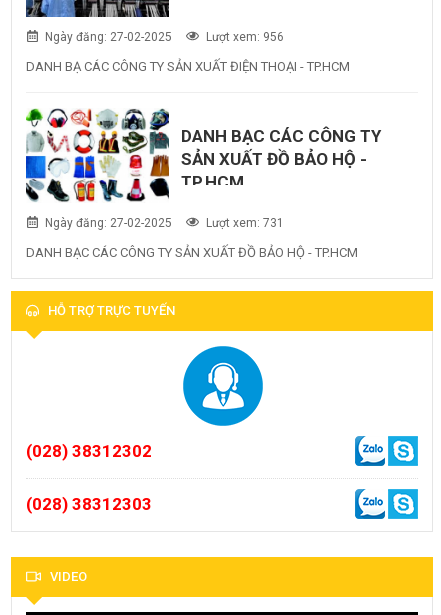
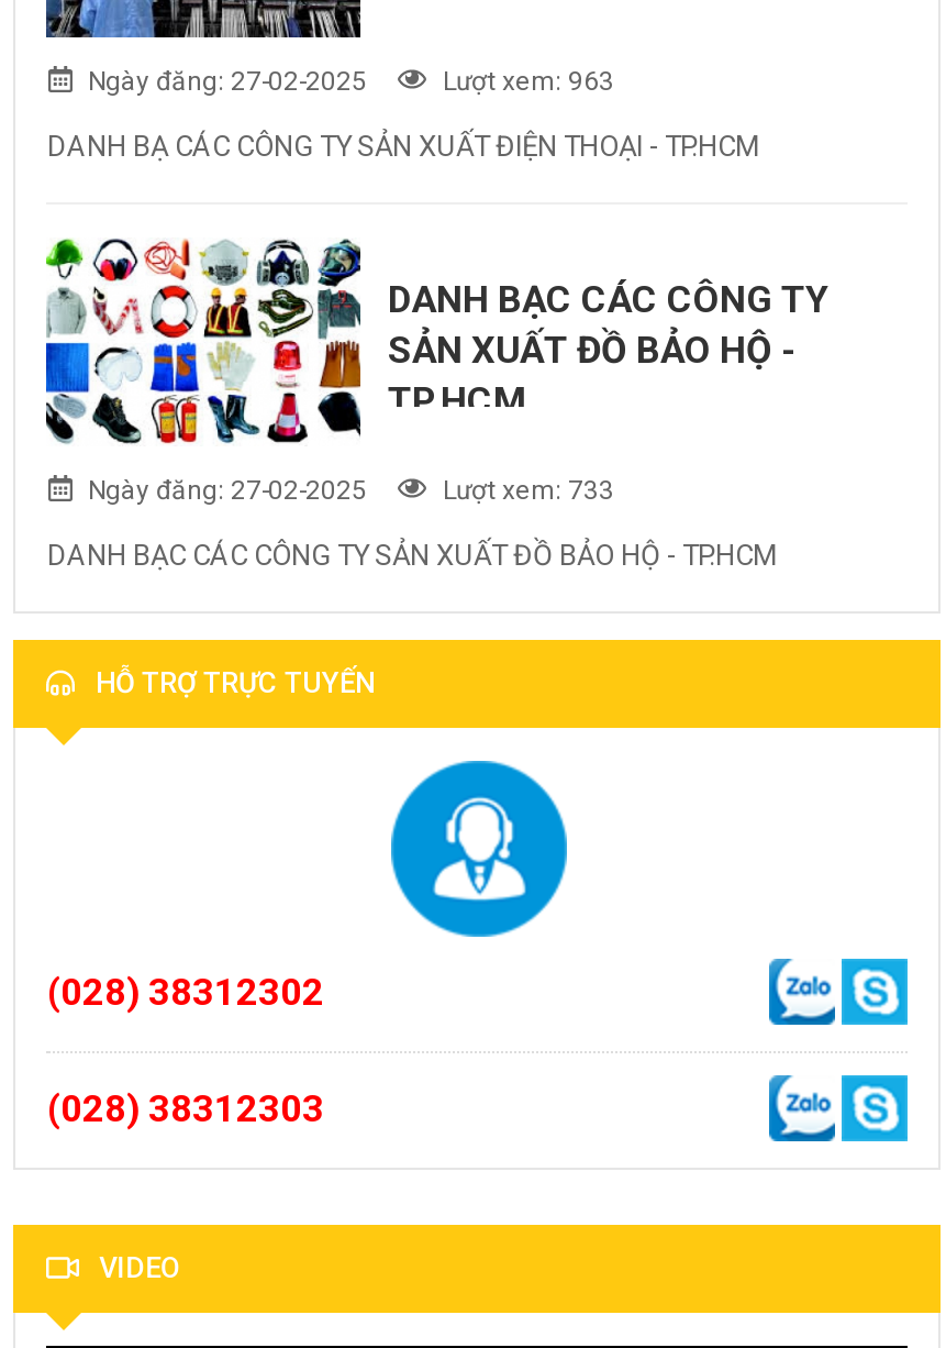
- Lượt xem: 956
+ Lượt xem: 963

- Lượt xem: 731
+ Lượt xem: 733
